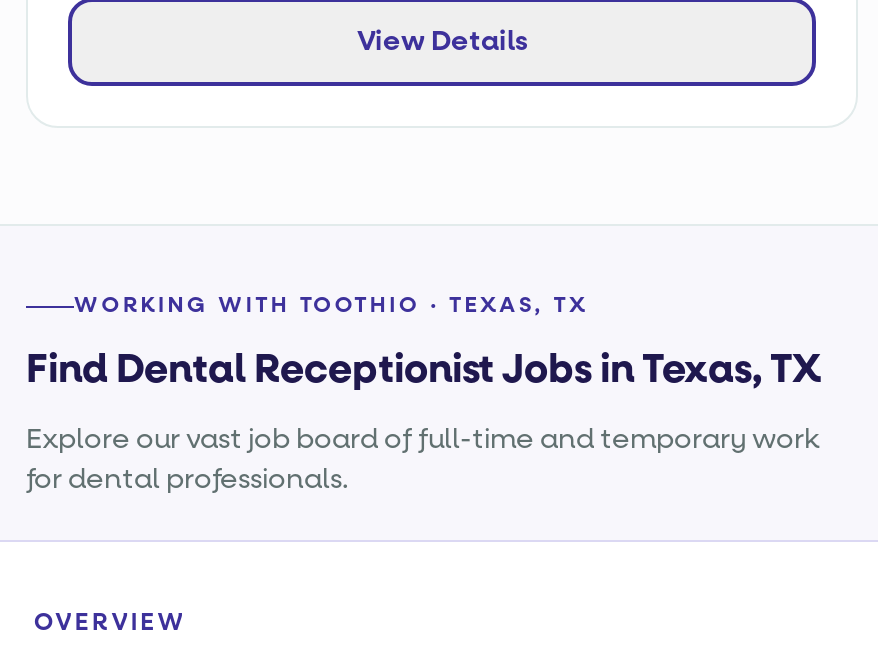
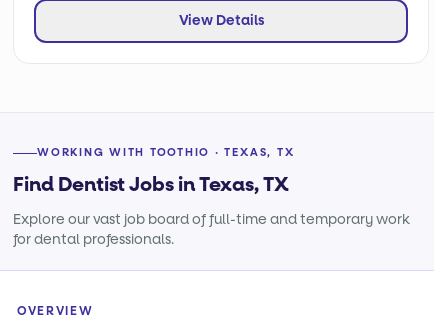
- Find Dental Receptionist Jobs in Texas, TX
+ Find Dentist Jobs in Texas, TX
